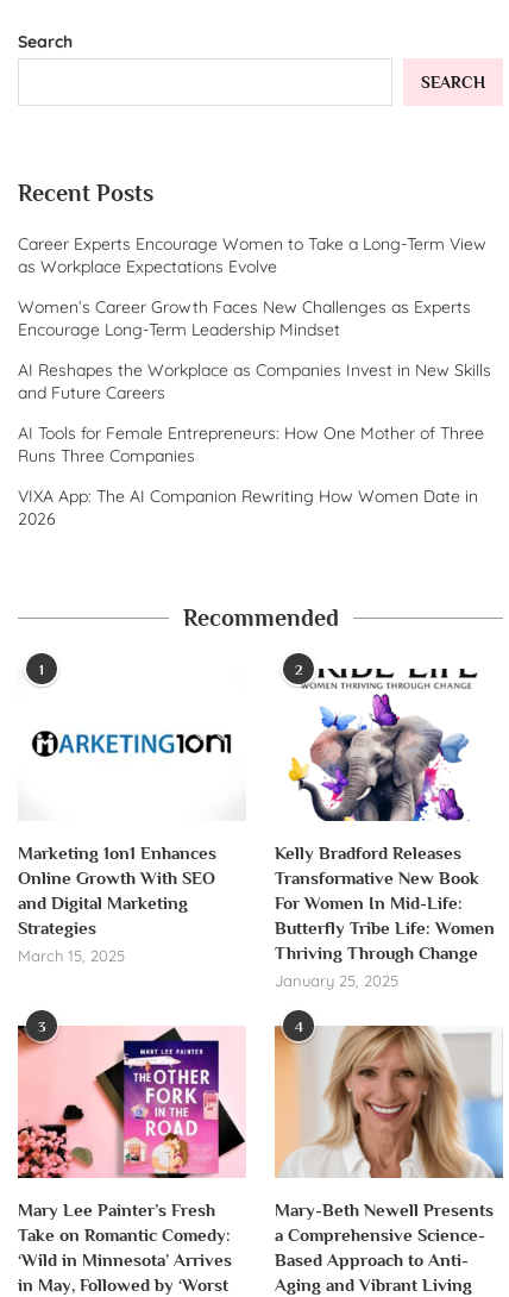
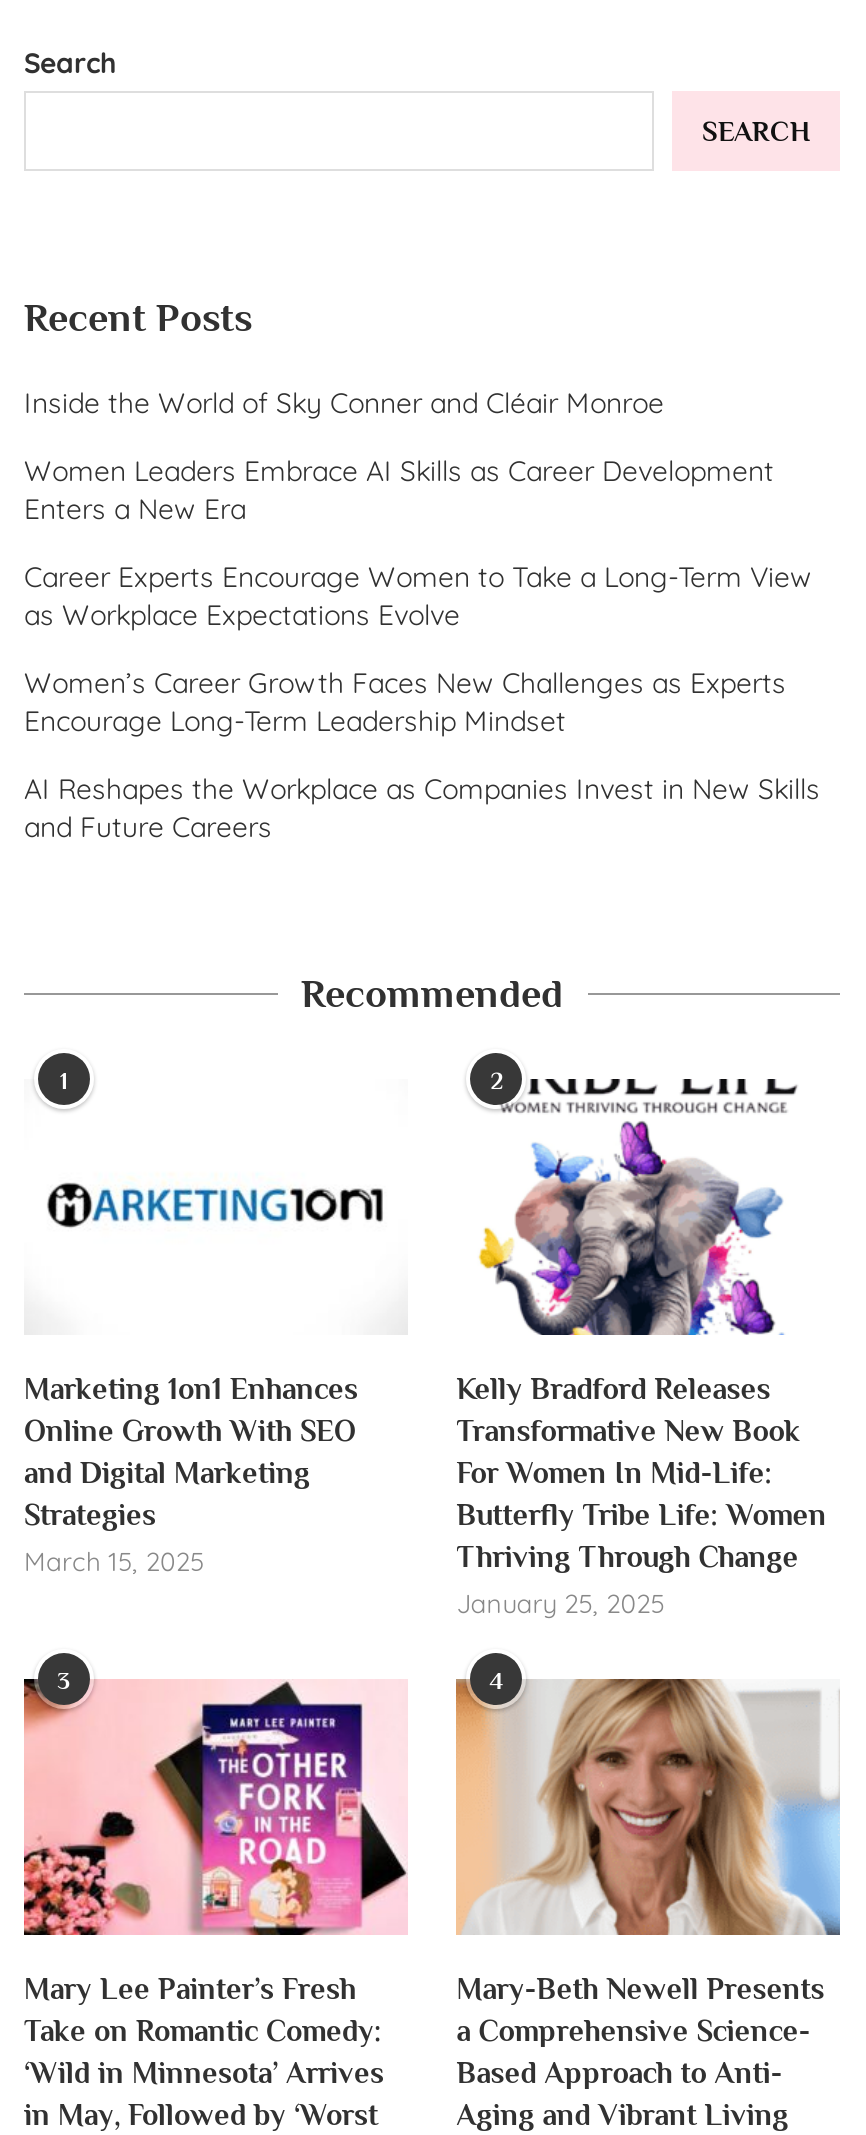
+ Inside the World of Sky Conner and Cléair Monroe
+ Women Leaders Embrace AI Skills as Career Development
+ Enters a New Era

moved down: Career Experts Encourage Women to Take a Long-Term View | as Workplace Expectations Evolve | Women’s Career Growth Faces New Challenges as Experts | Encourage Long-Term Leadership Mindset | AI Reshapes the Workplace as Companies Invest in New Skills | and Future Careers

- AI Tools for Female Entrepreneurs: How One Mother of Three
- Runs Three Companies
- VIXA App: The AI Companion Rewriting How Women Date in
- 2026
